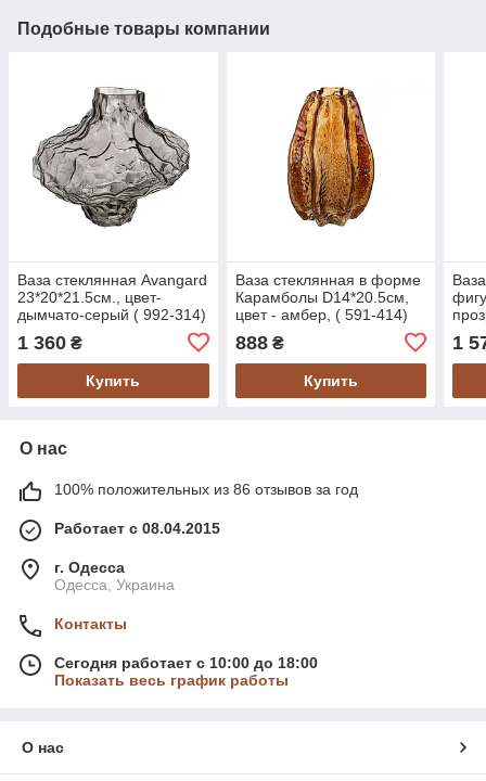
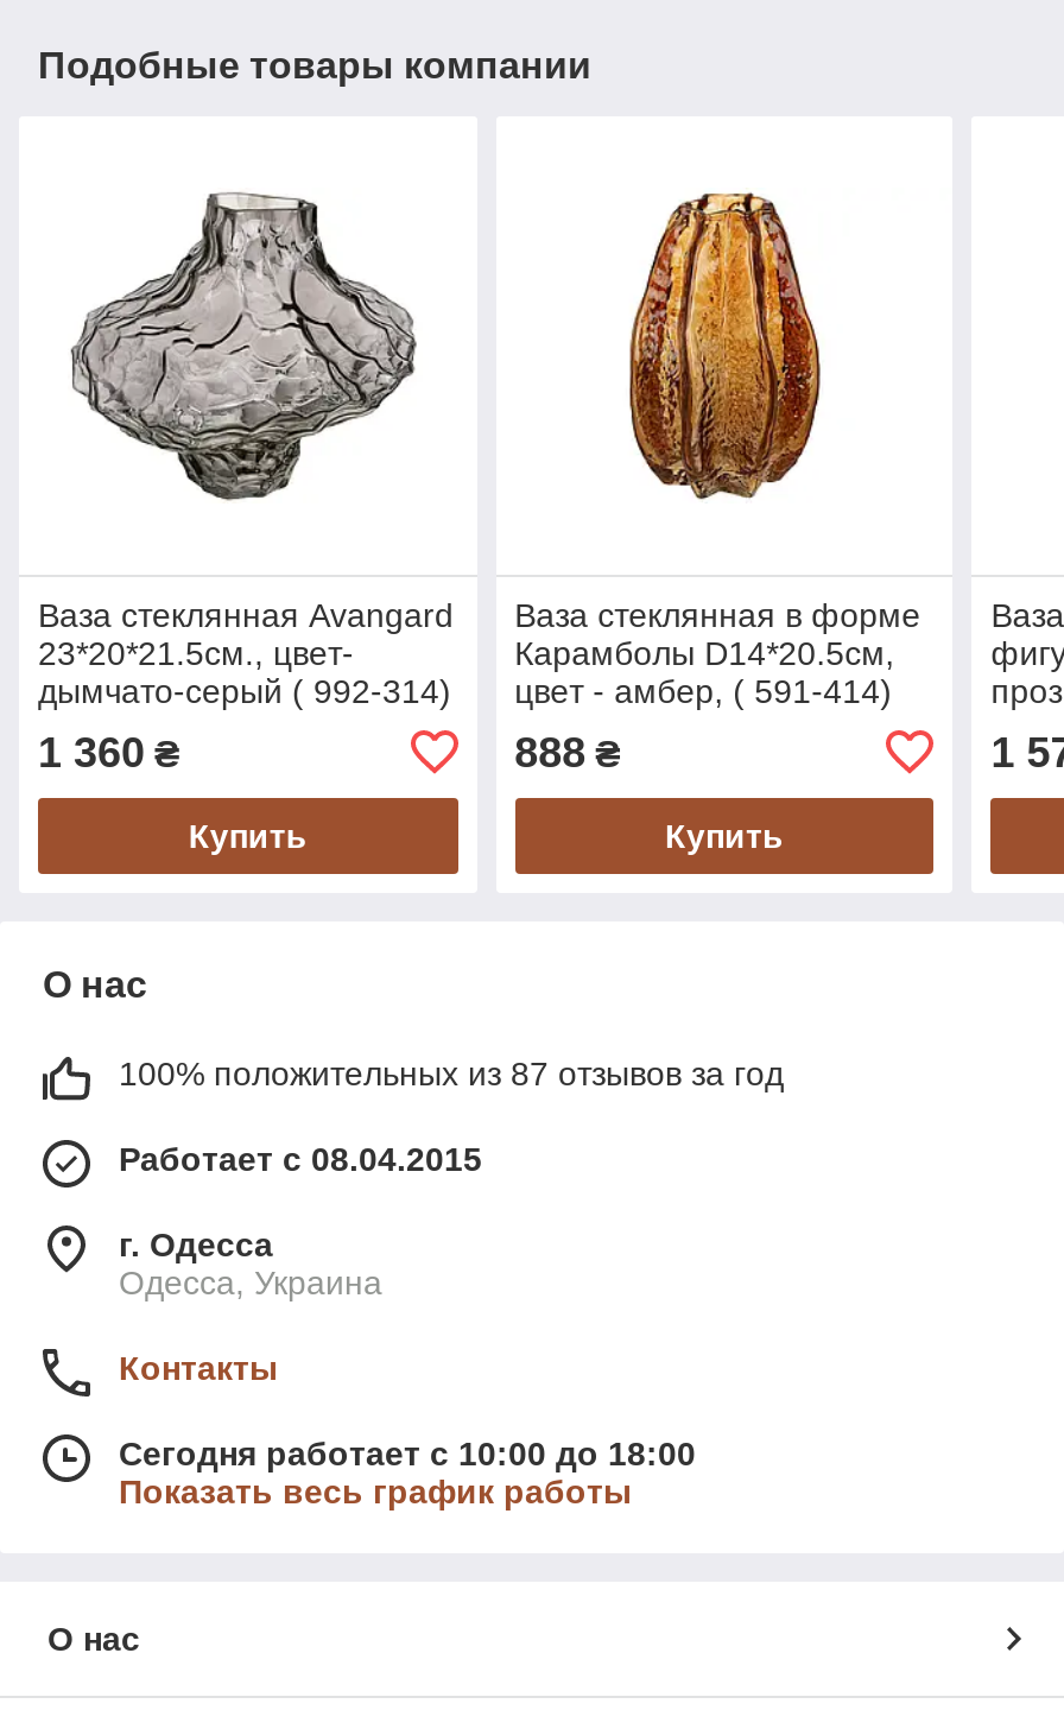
- 100% положительных из 86 отзывов за год
+ 100% положительных из 87 отзывов за год
